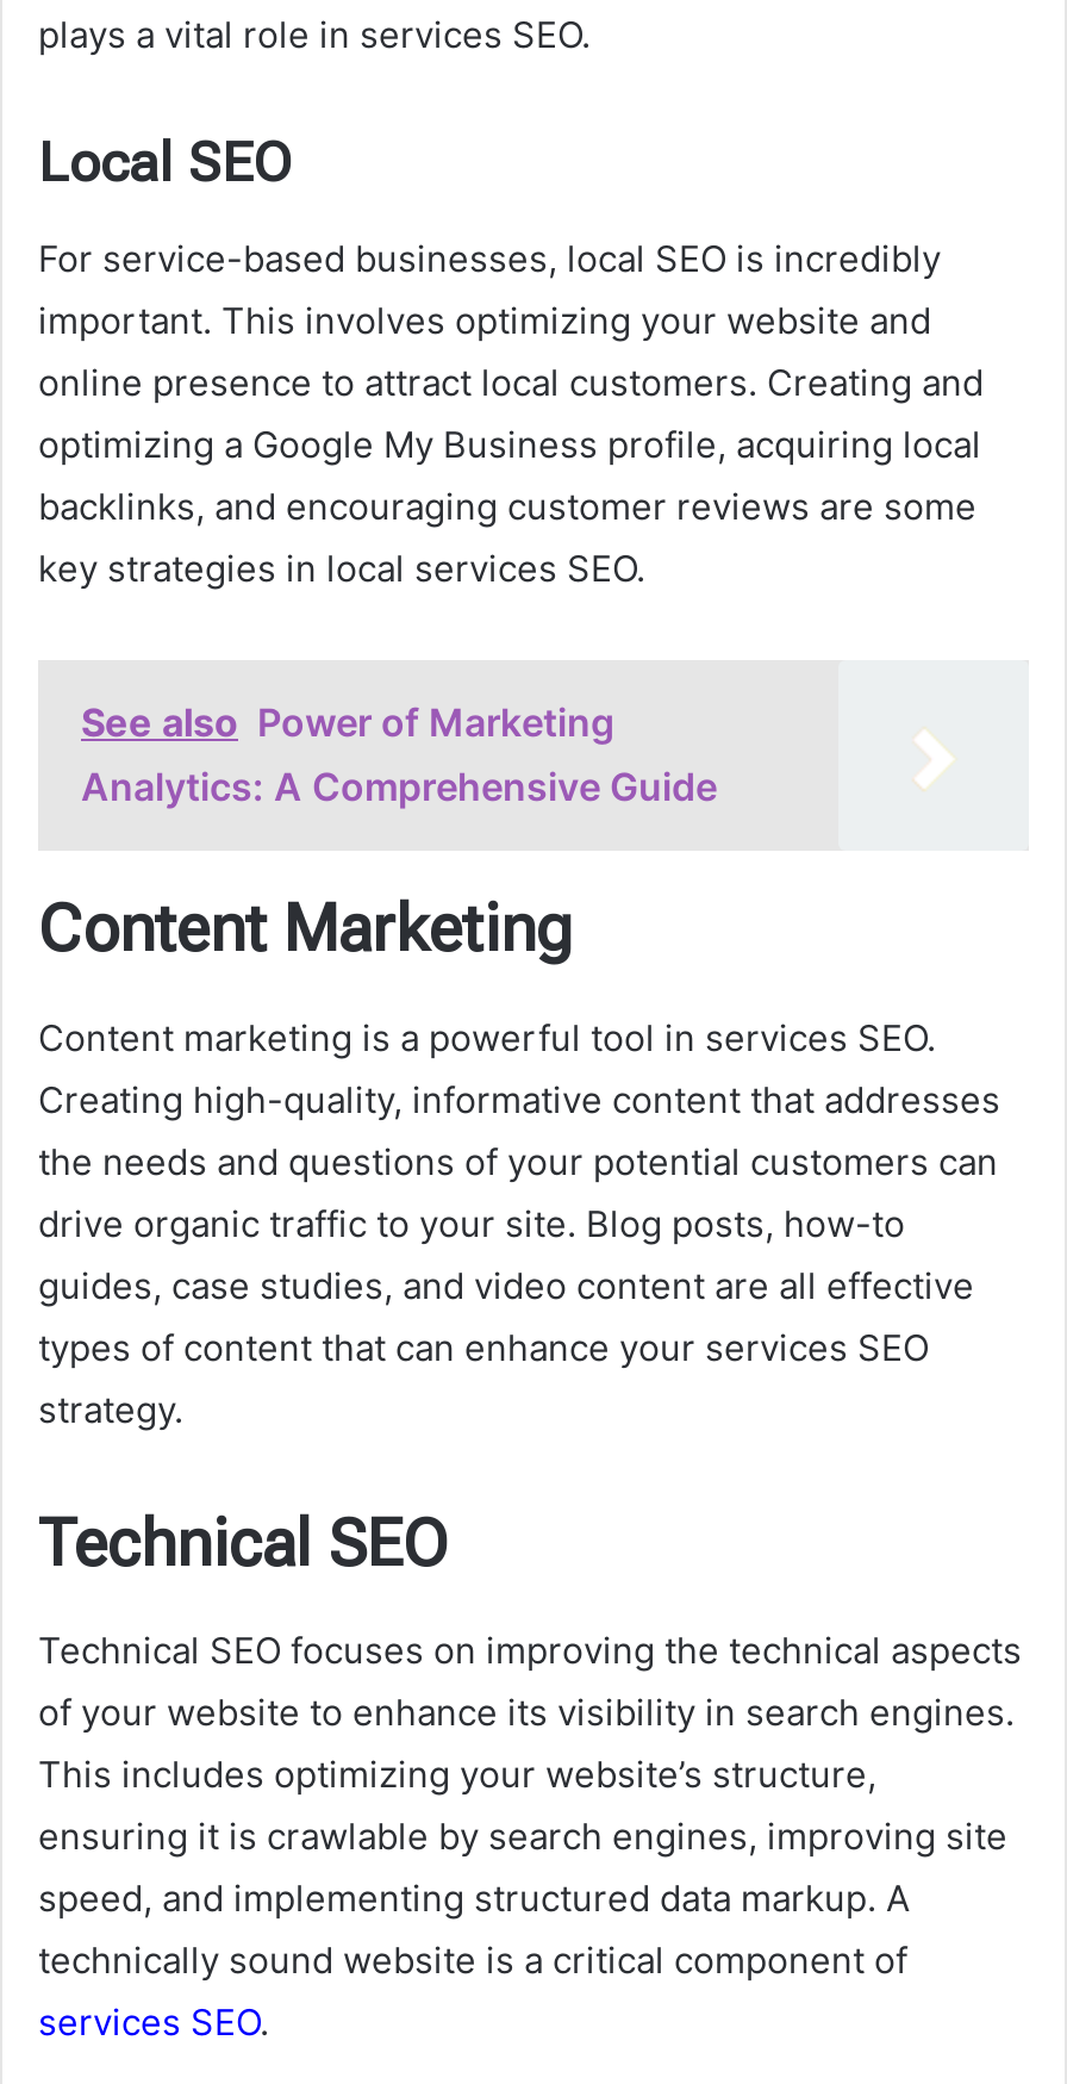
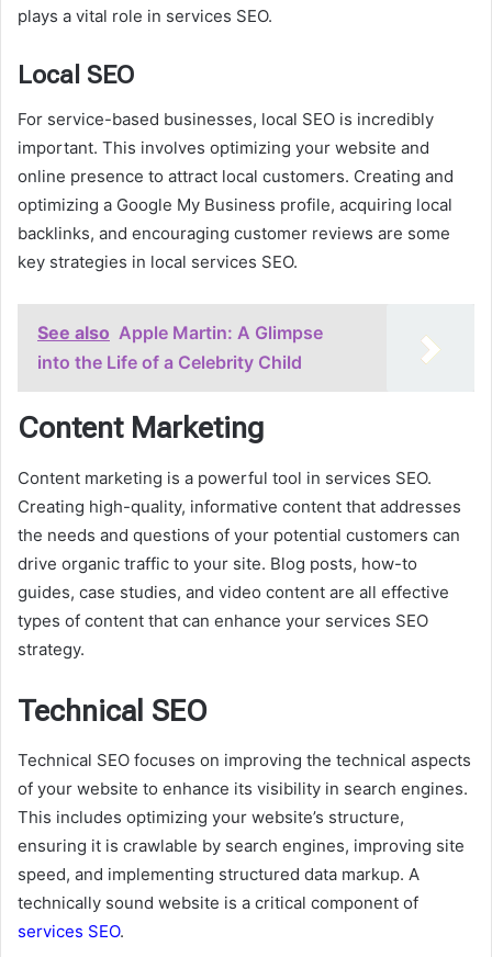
- See also Power of Marketing
- Analytics: A Comprehensive Guide
+ See also Apple Martin: A Glimpse
+ into the Life of a Celebrity Child
